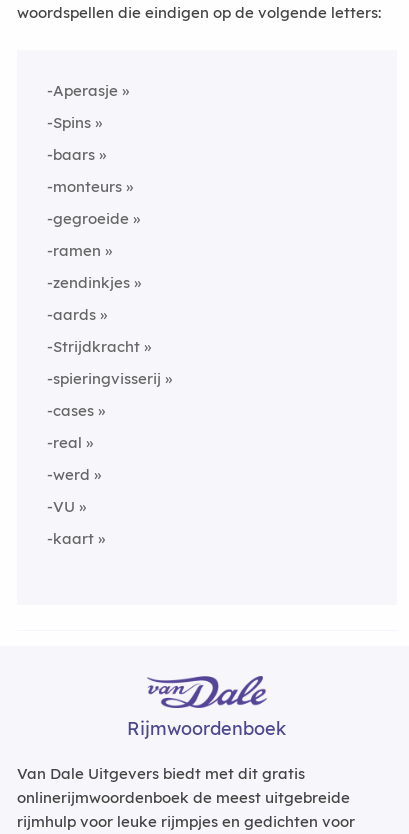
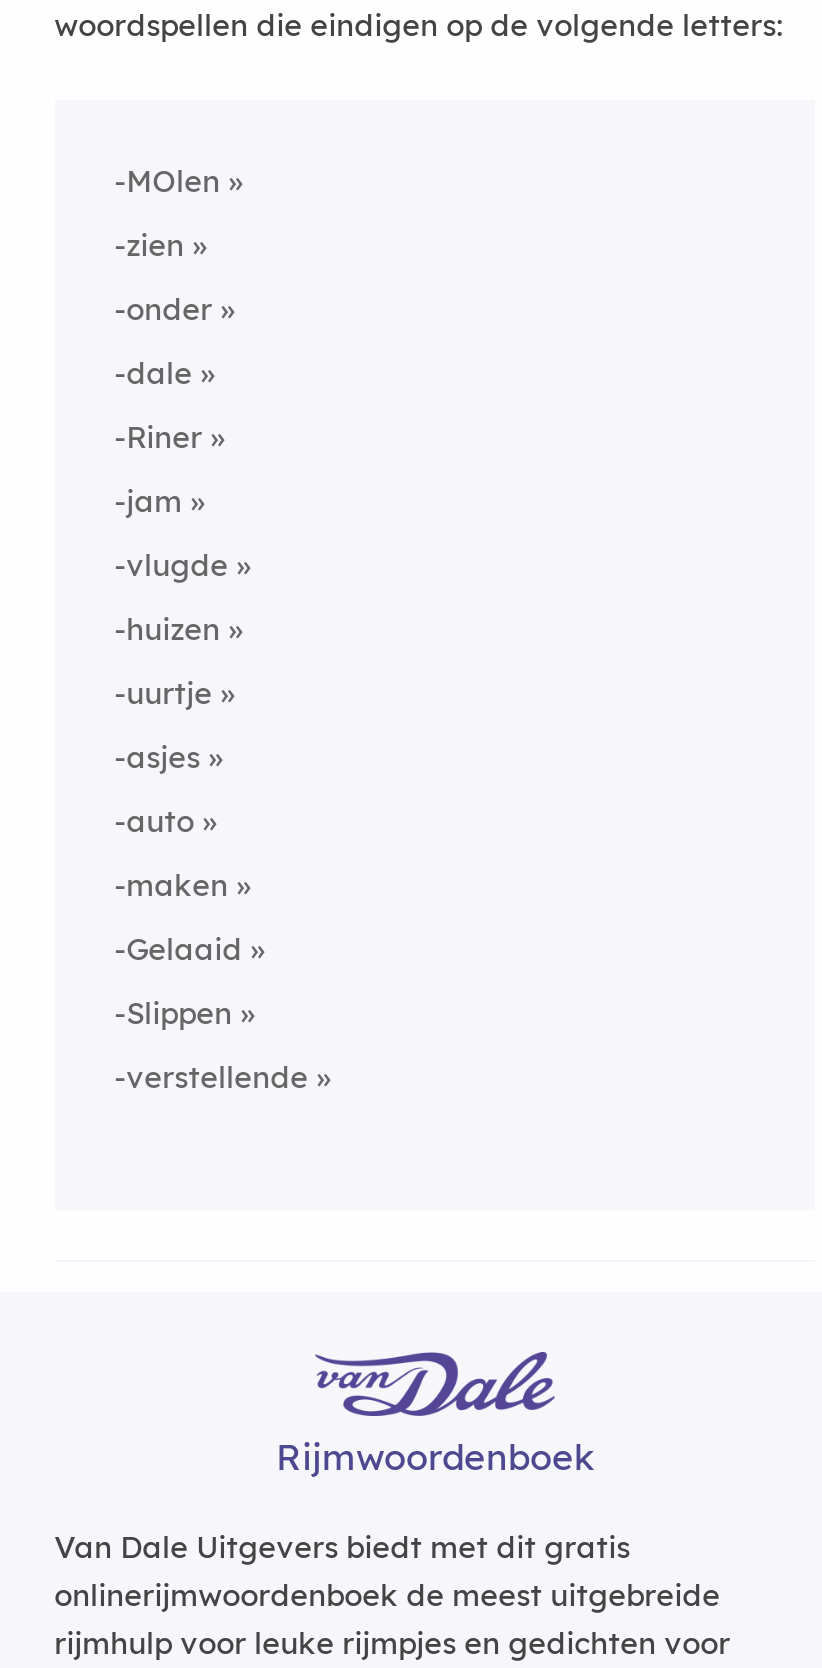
- -Aperasje
+ -MOlen

- -Spins
+ -zien

- -baars
+ -onder

- -monteurs
+ -dale

- -gegroeide
+ -Riner

- -ramen
+ -jam

- -zendinkjes
+ -vlugde

- -aards
+ -huizen

- -Strijdkracht
+ -uurtje

- -spieringvisserij
+ -asjes

- -cases
+ -auto

- -real
+ -maken

- -werd
+ -Gelaaid

- -VU
+ -Slippen

- -kaart
+ -verstellende
